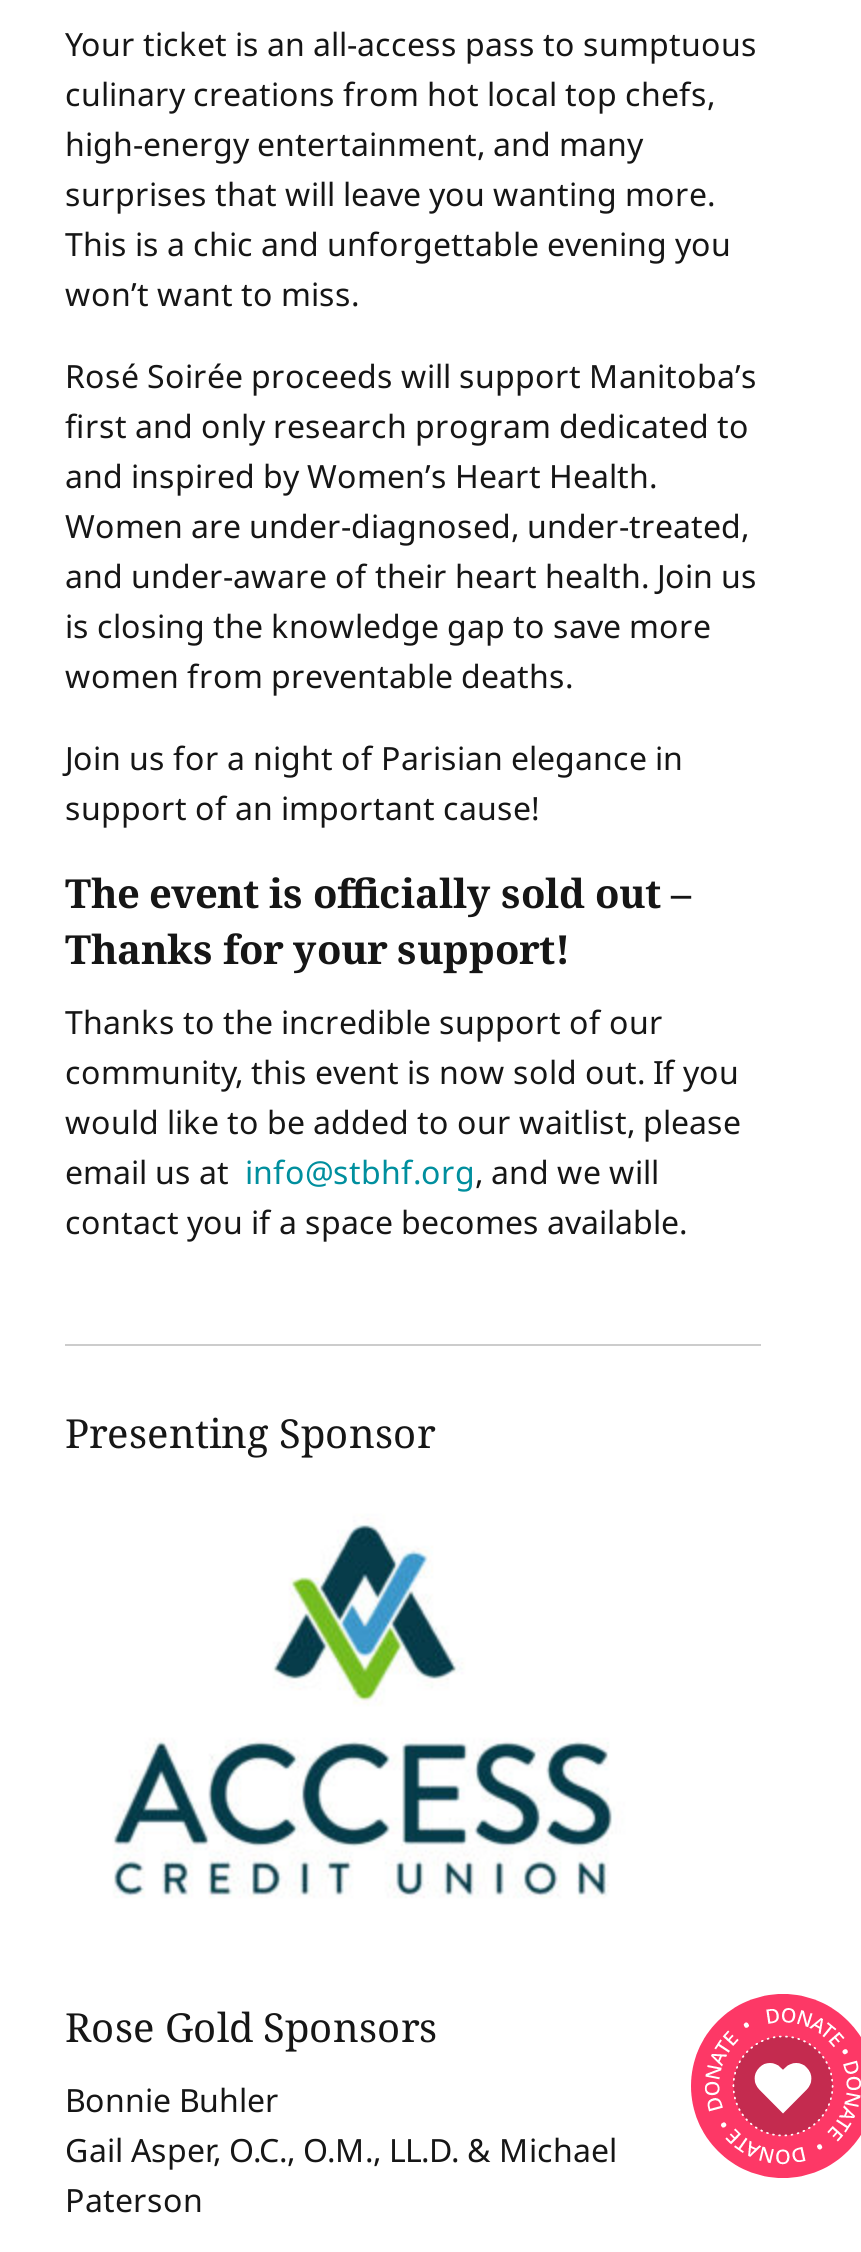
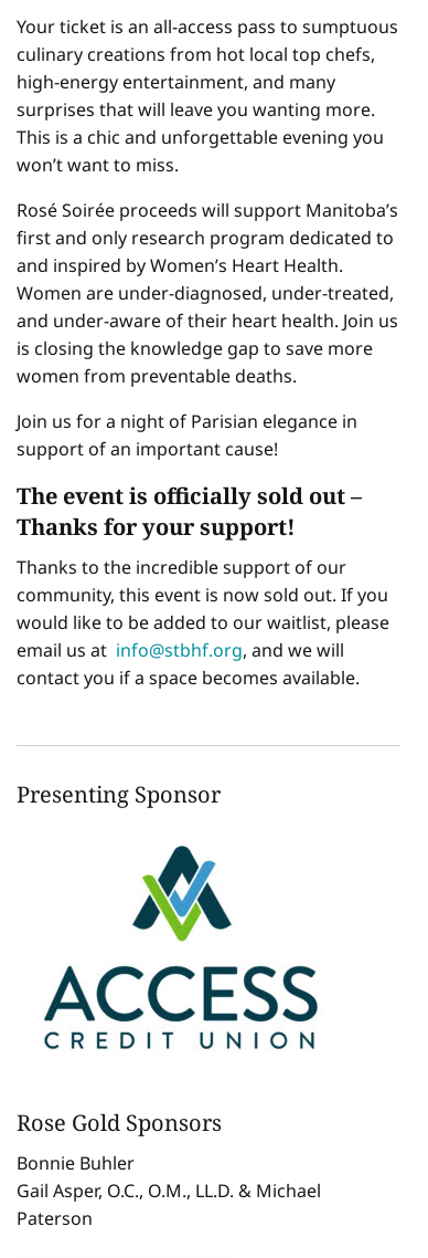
- [image]
